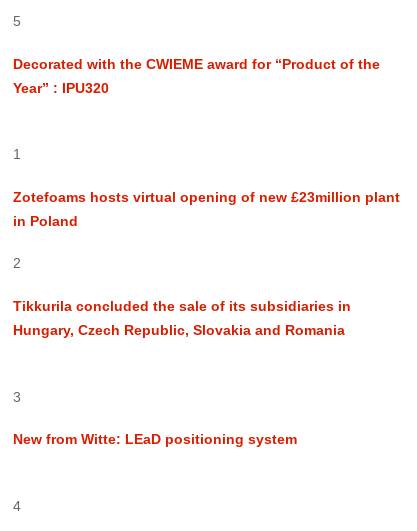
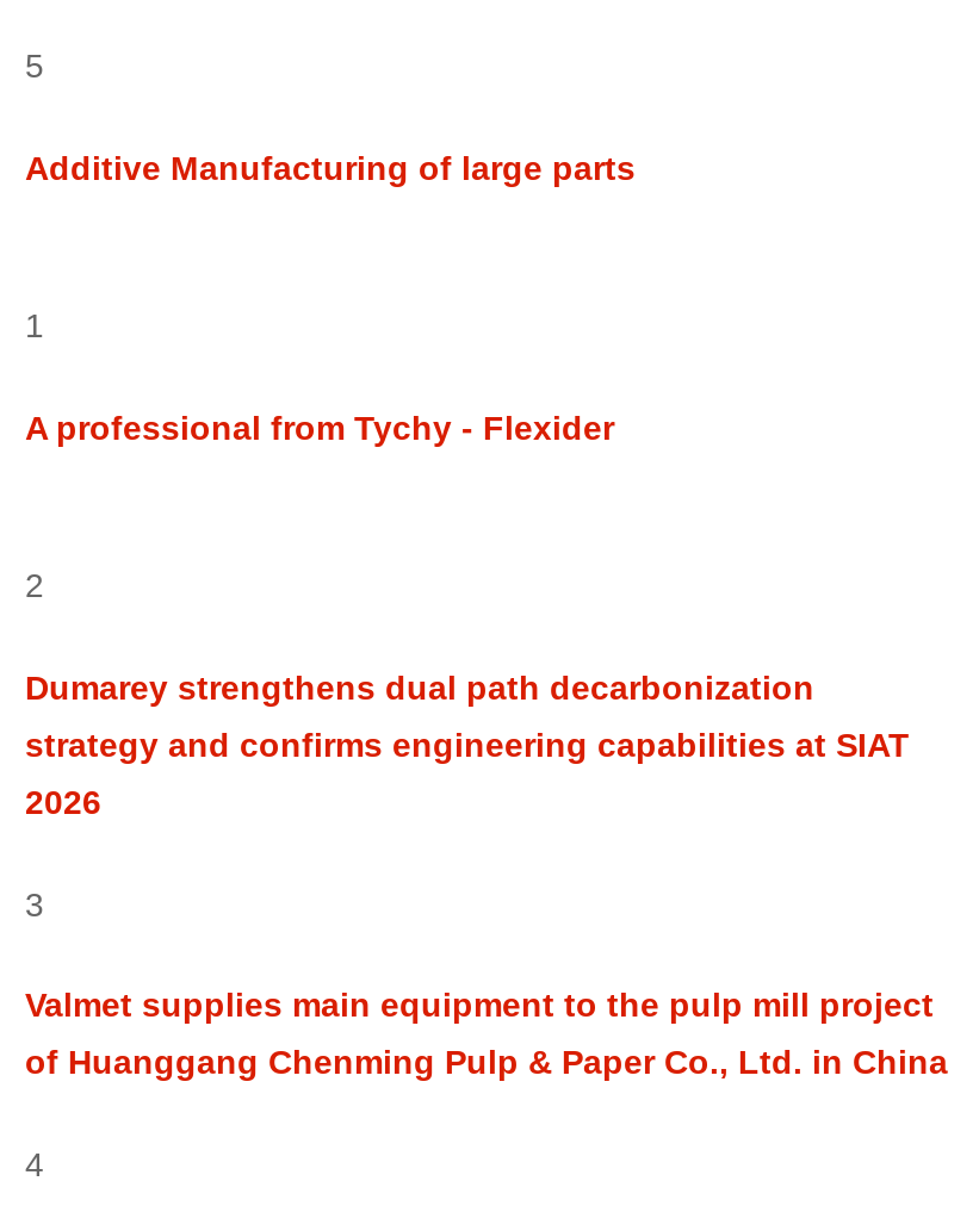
- Decorated with the CWIEME award for “Product of the
- Year” : IPU320
+ Additive Manufacturing of large parts

- Zotefoams hosts virtual opening of new £23million plant
- in Poland
+ A professional from Tychy - Flexider

- Tikkurila concluded the sale of its subsidiaries in
- Hungary, Czech Republic, Slovakia and Romania
+ Dumarey strengthens dual path decarbonization
+ strategy and confirms engineering capabilities at SIAT
+ 2026

- New from Witte: LEaD positioning system
+ Valmet supplies main equipment to the pulp mill project
+ of Huanggang Chenming Pulp & Paper Co., Ltd. in China
